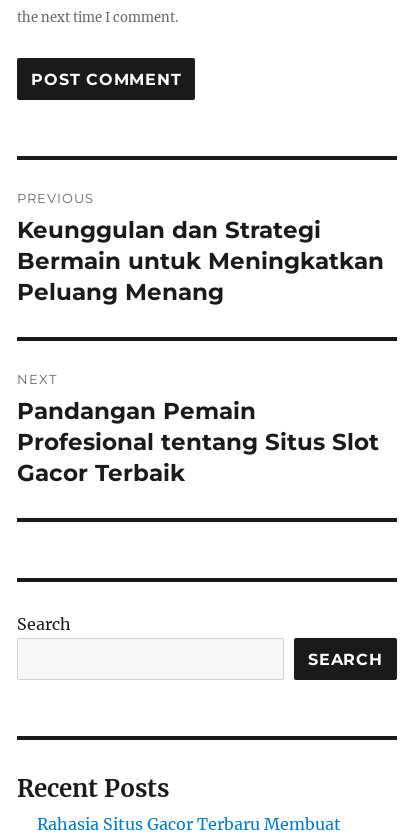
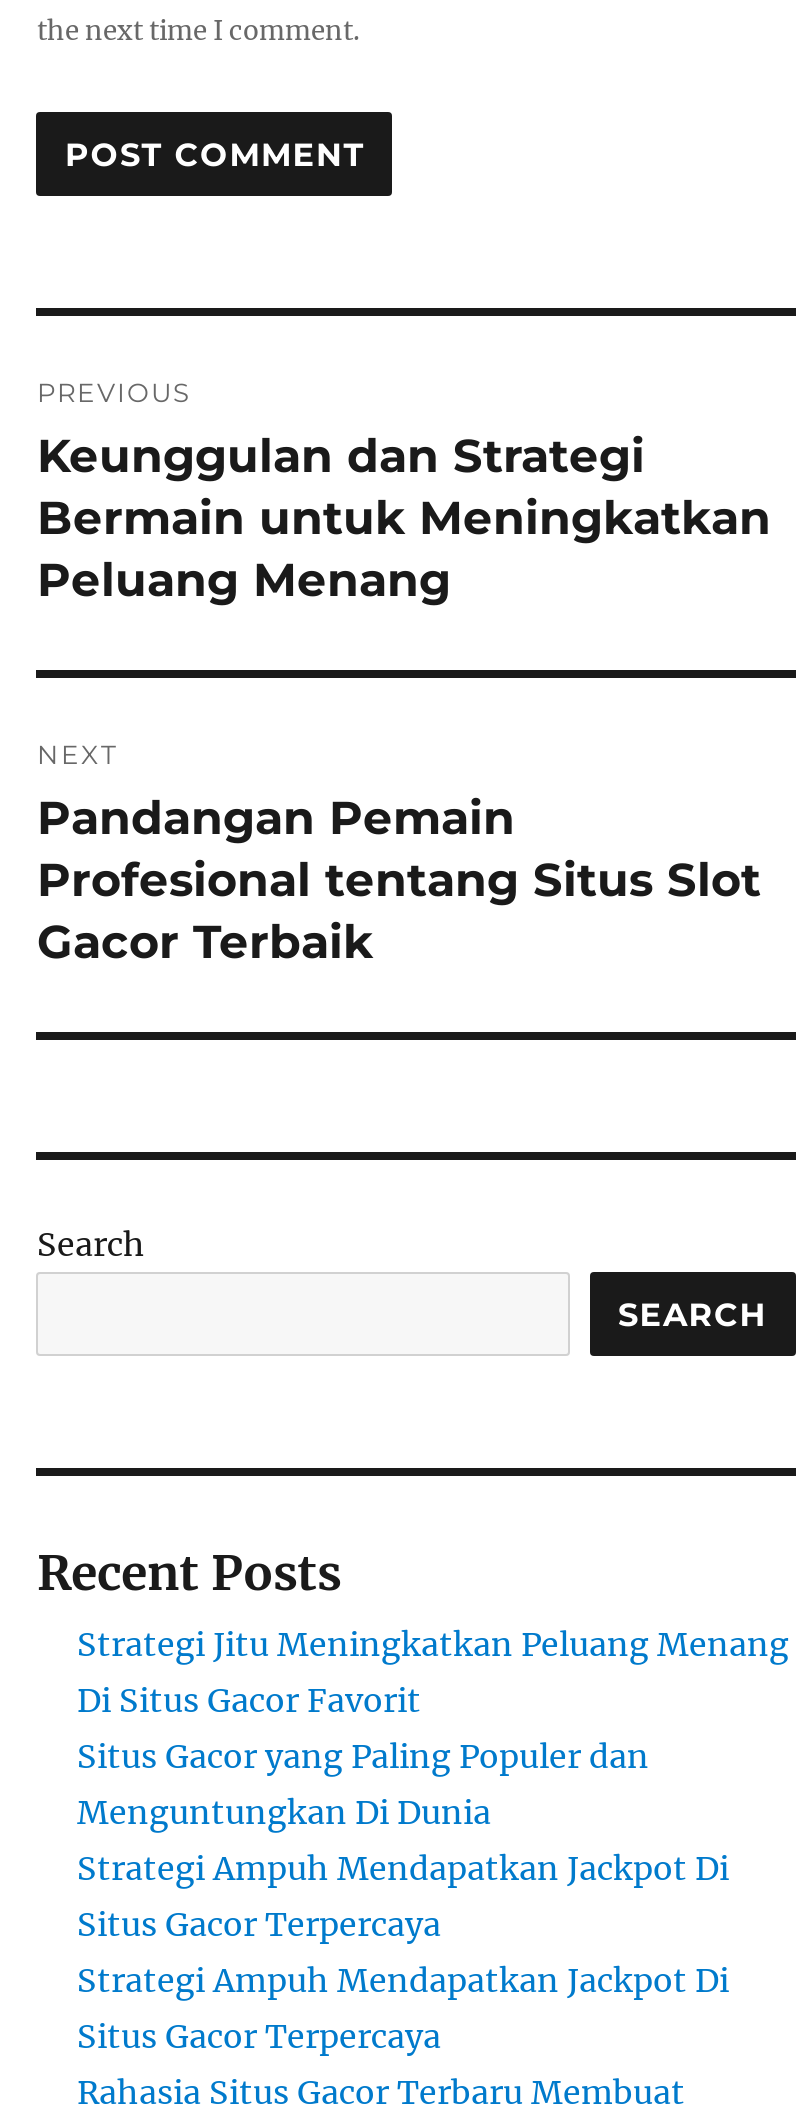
+ Strategi Jitu Meningkatkan Peluang Menang
+ Di Situs Gacor Favorit
+ Situs Gacor yang Paling Populer dan
+ Menguntungkan Di Dunia
+ Strategi Ampuh Mendapatkan Jackpot Di
+ Situs Gacor Terpercaya
+ Strategi Ampuh Mendapatkan Jackpot Di
+ Situs Gacor Terpercaya
